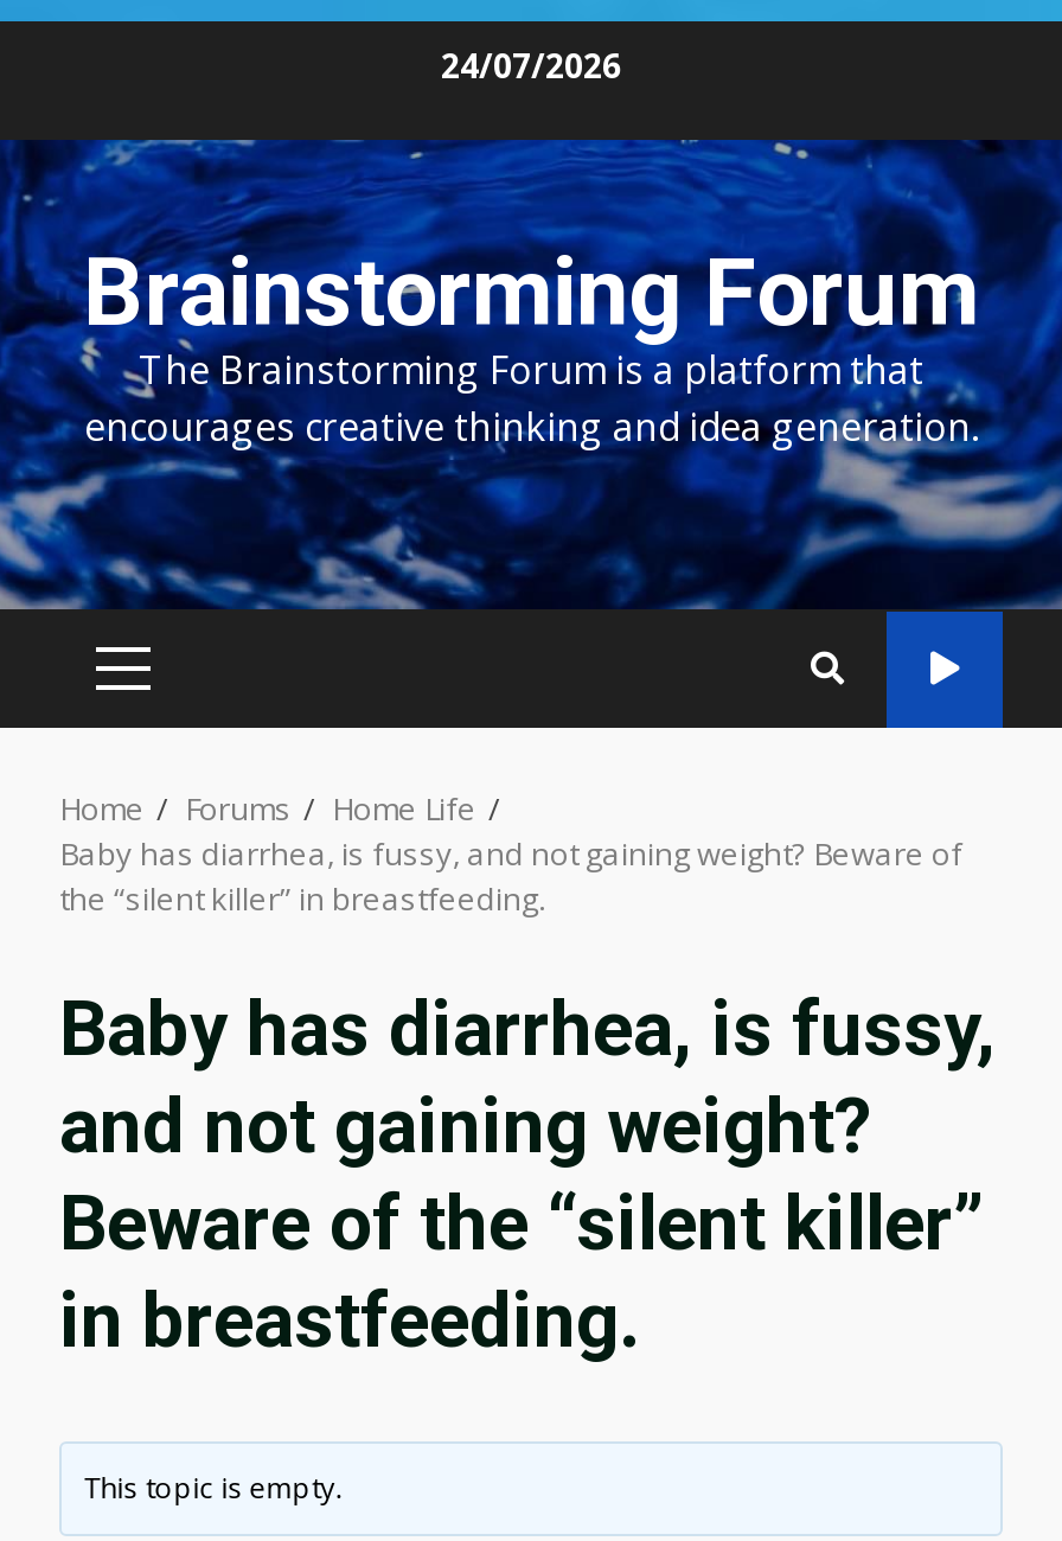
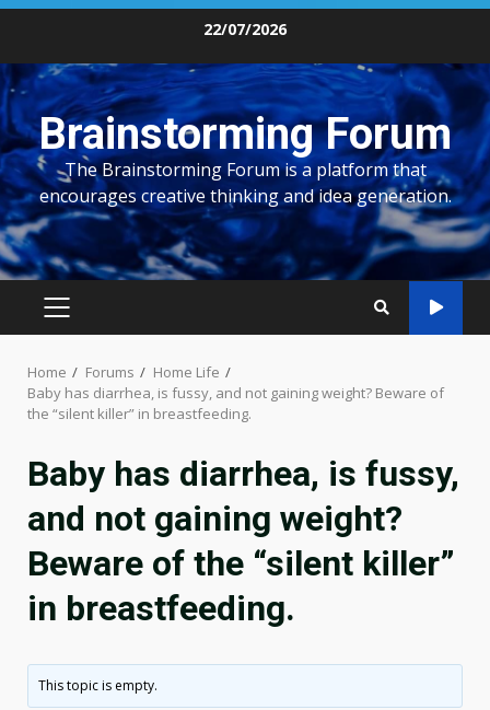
- 24/07/2026
+ 22/07/2026
